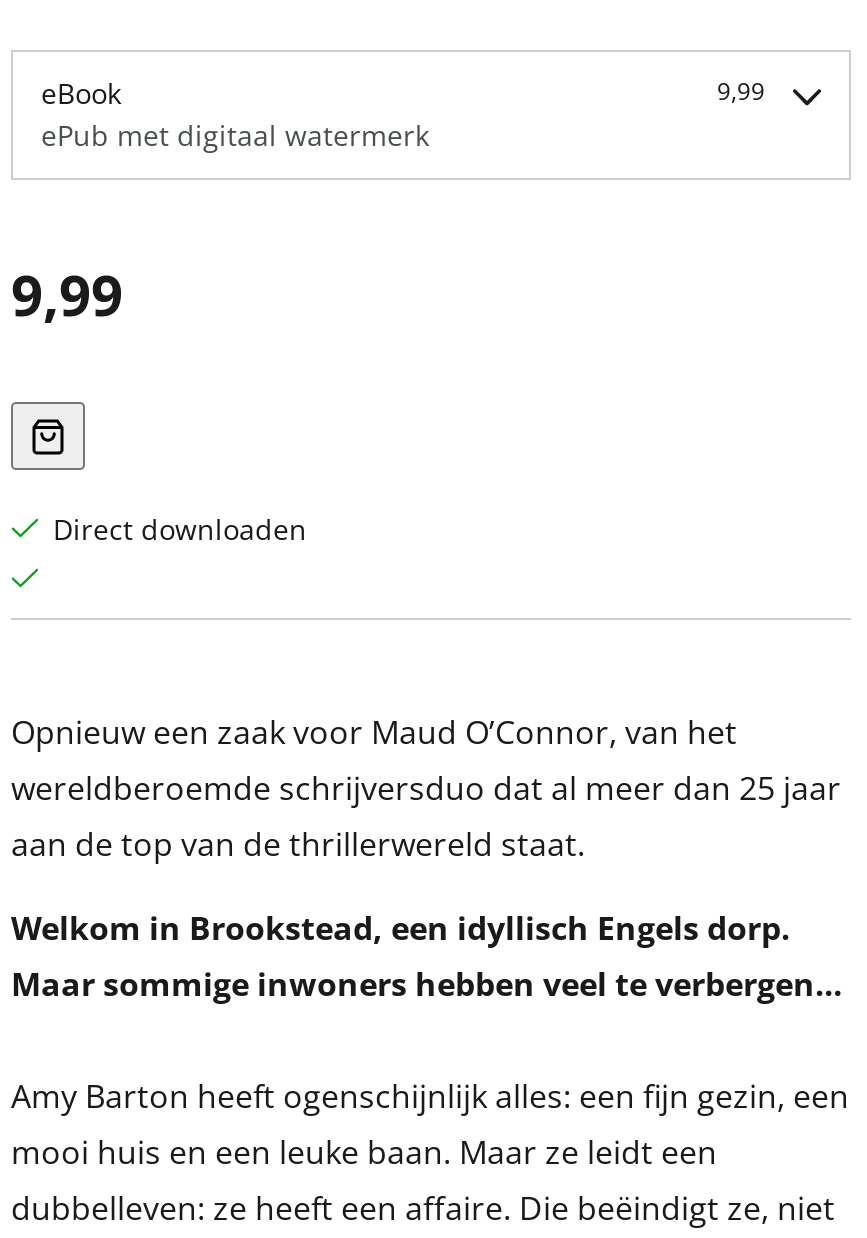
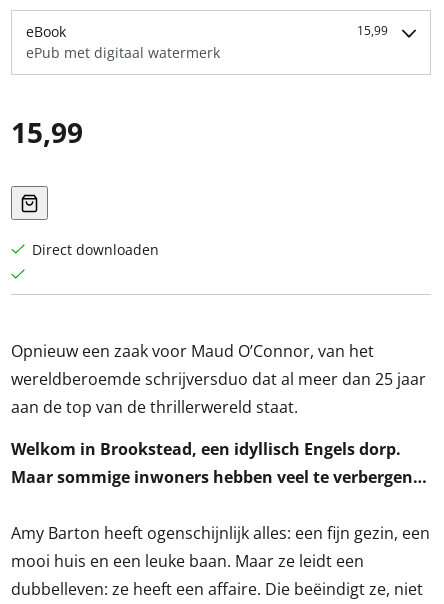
- 9,99
+ 15,99

- 9,99
+ 15,99
